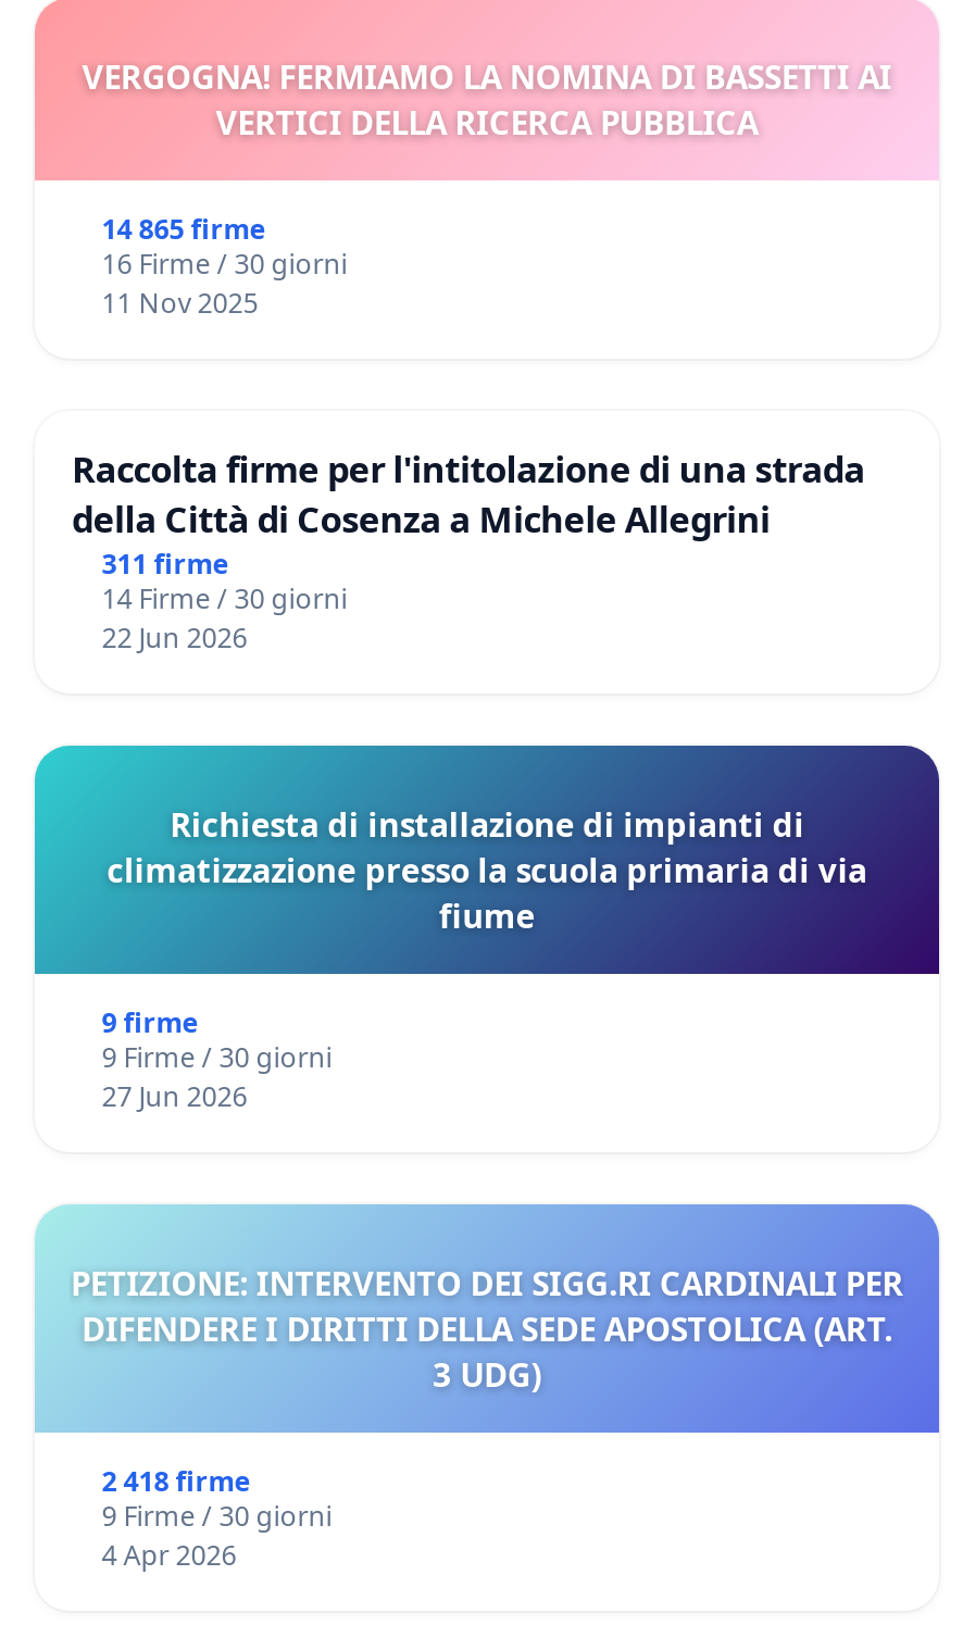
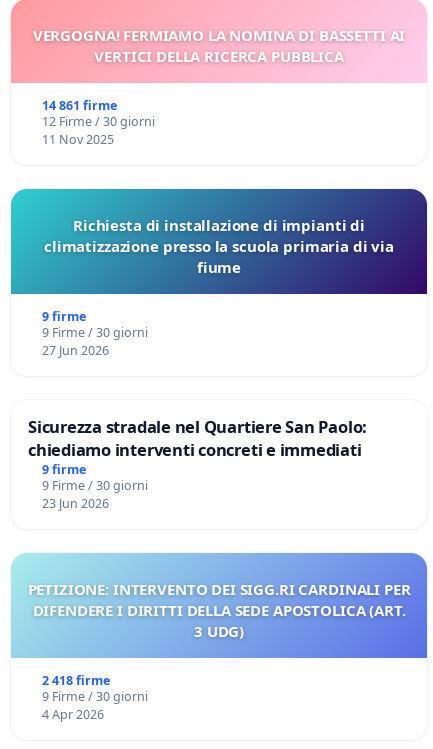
- 14 865 firme
+ 14 861 firme

- 16 Firme / 30 giorni
+ 12 Firme / 30 giorni

- Raccolta firme per l'intitolazione di una strada
- della Città di Cosenza a Michele Allegrini
- 311 firme
- 14 Firme / 30 giorni
- 22 Jun 2026

moved up: Richiesta di installazione di impianti di | climatizzazione presso la scuola primaria di via | fiume | 9 firme | 9 Firme / 30 giorni | 27 Jun 2026

+ Sicurezza stradale nel Quartiere San Paolo:
+ chiediamo interventi concreti e immediati
+ 9 firme
+ 9 Firme / 30 giorni
+ 23 Jun 2026
